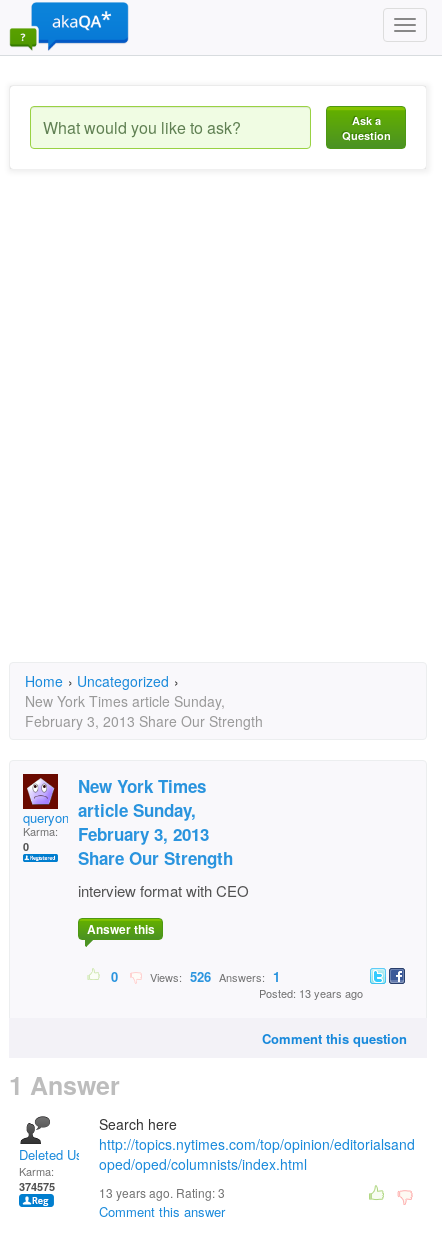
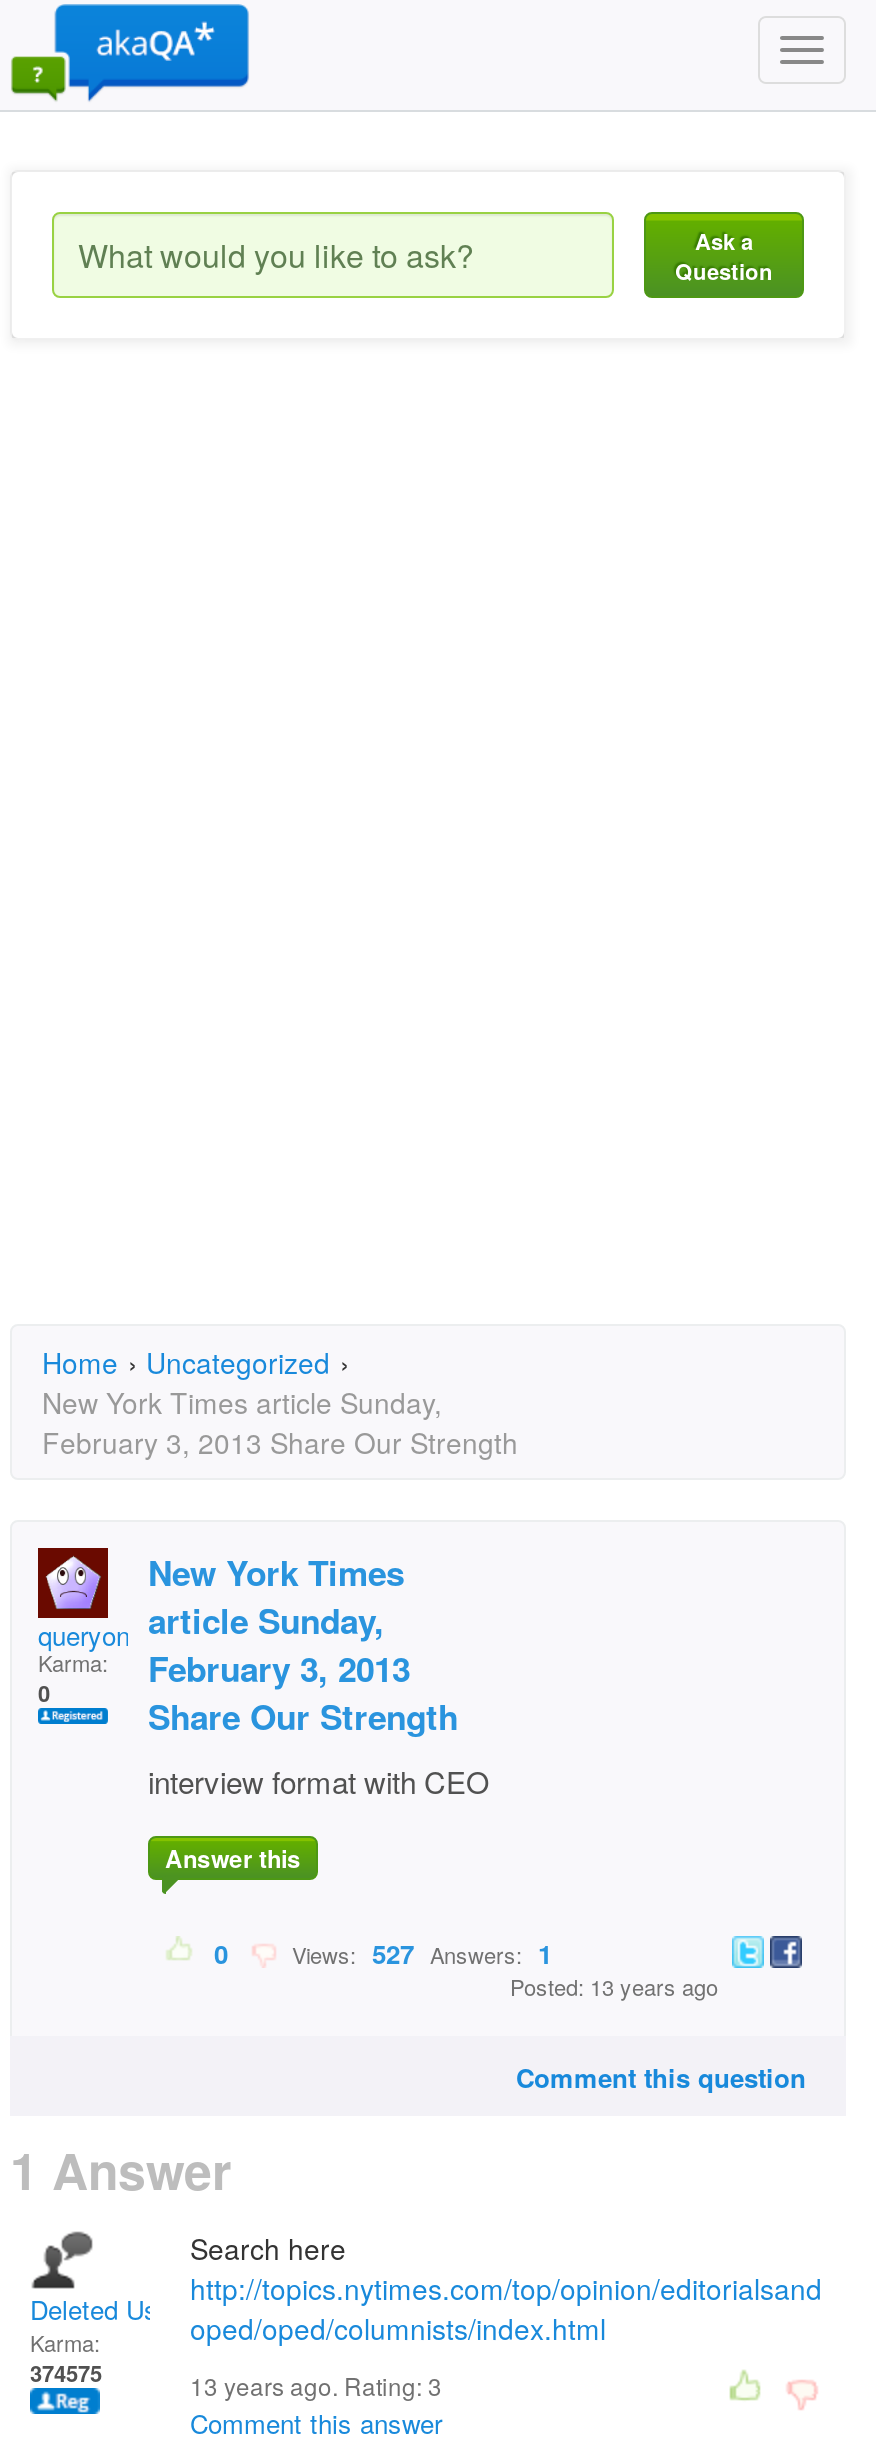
- Views: 526 Answers: 1
+ Views: 527 Answers: 1
